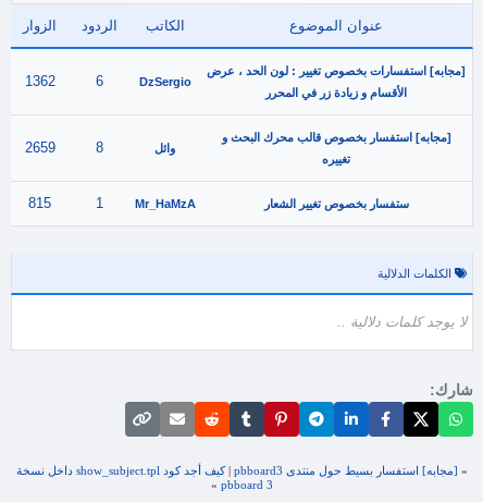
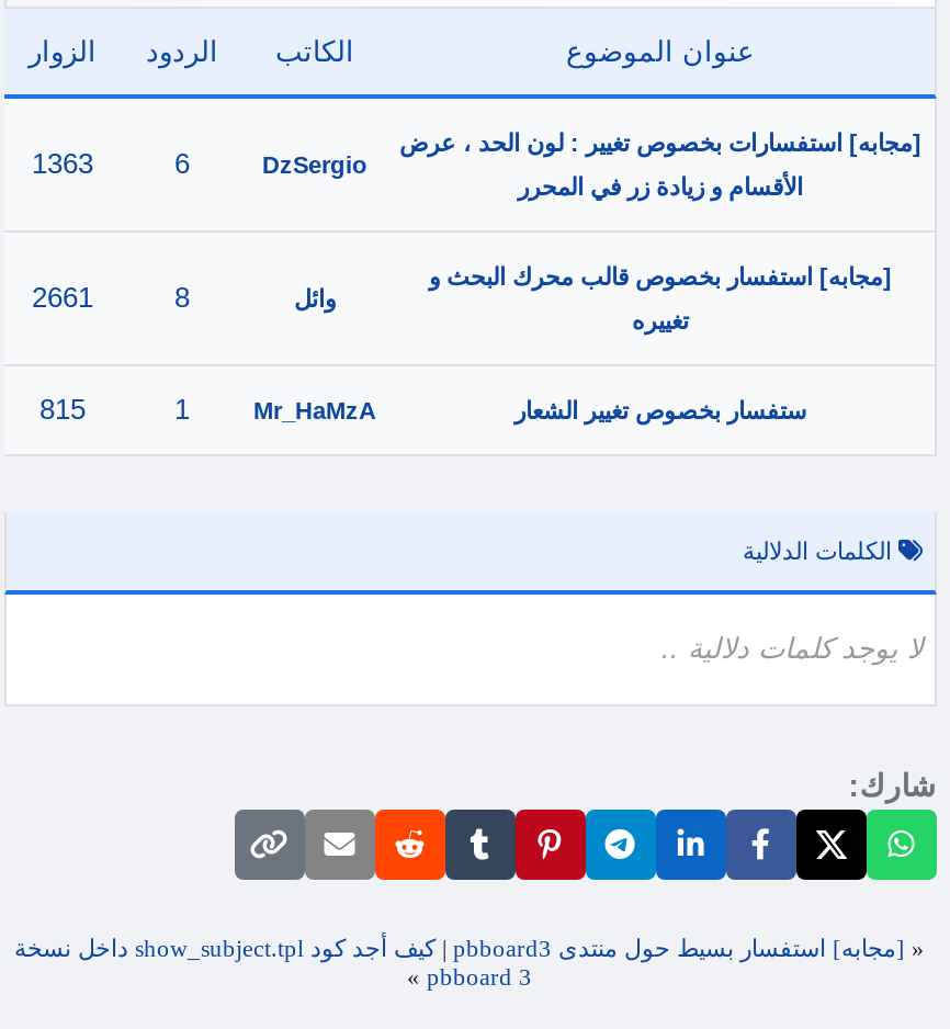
- 1362
+ 1363

- 2659
+ 2661
